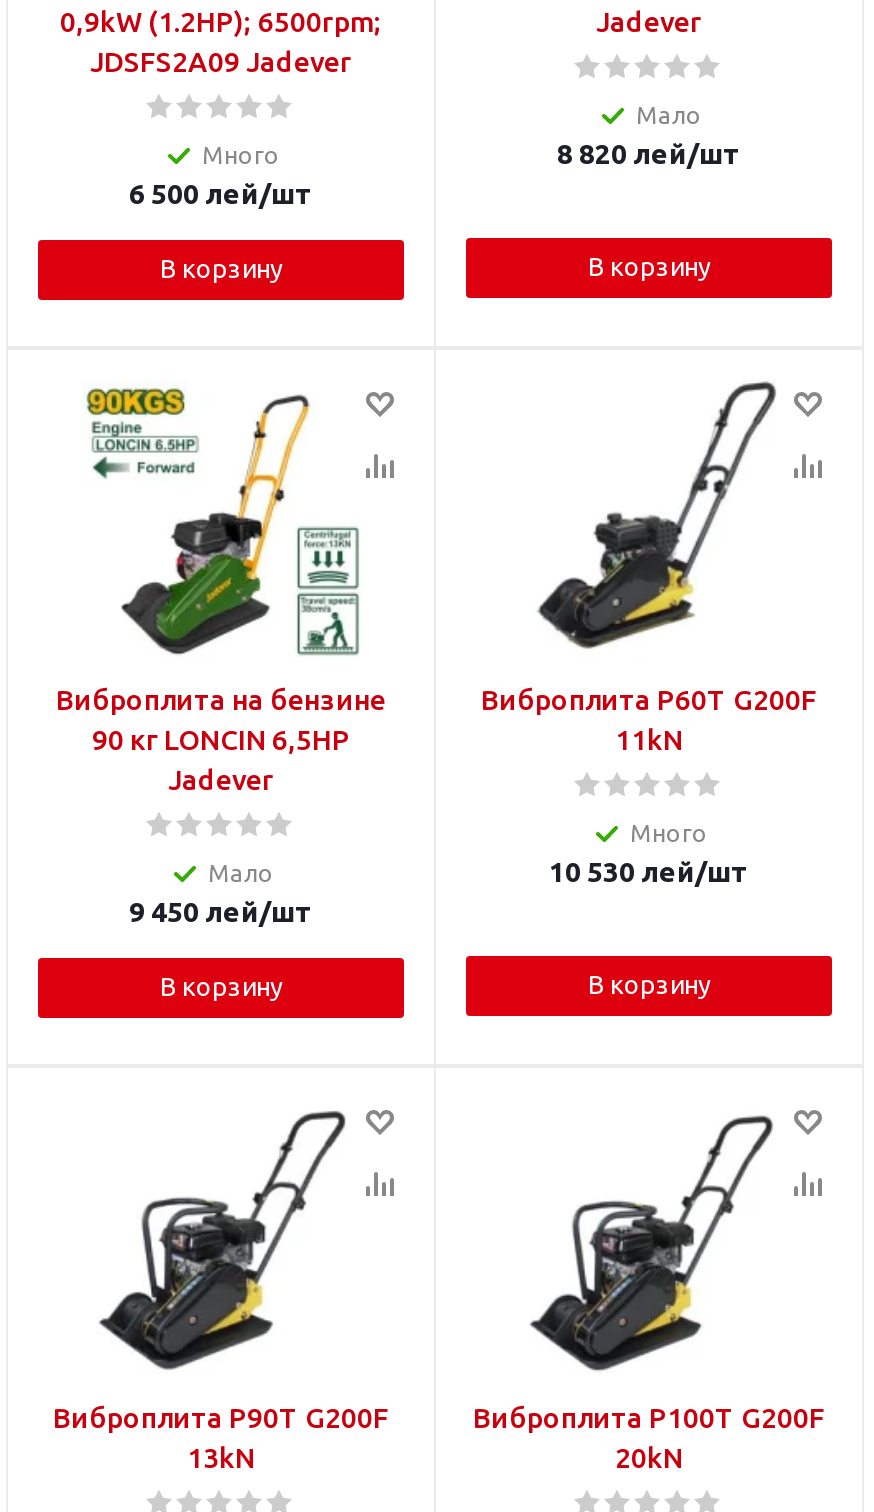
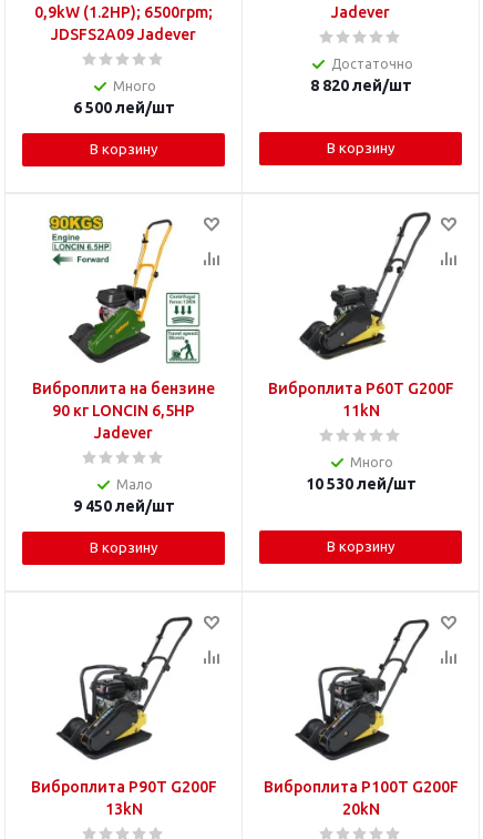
- Мало
+ Достаточно
